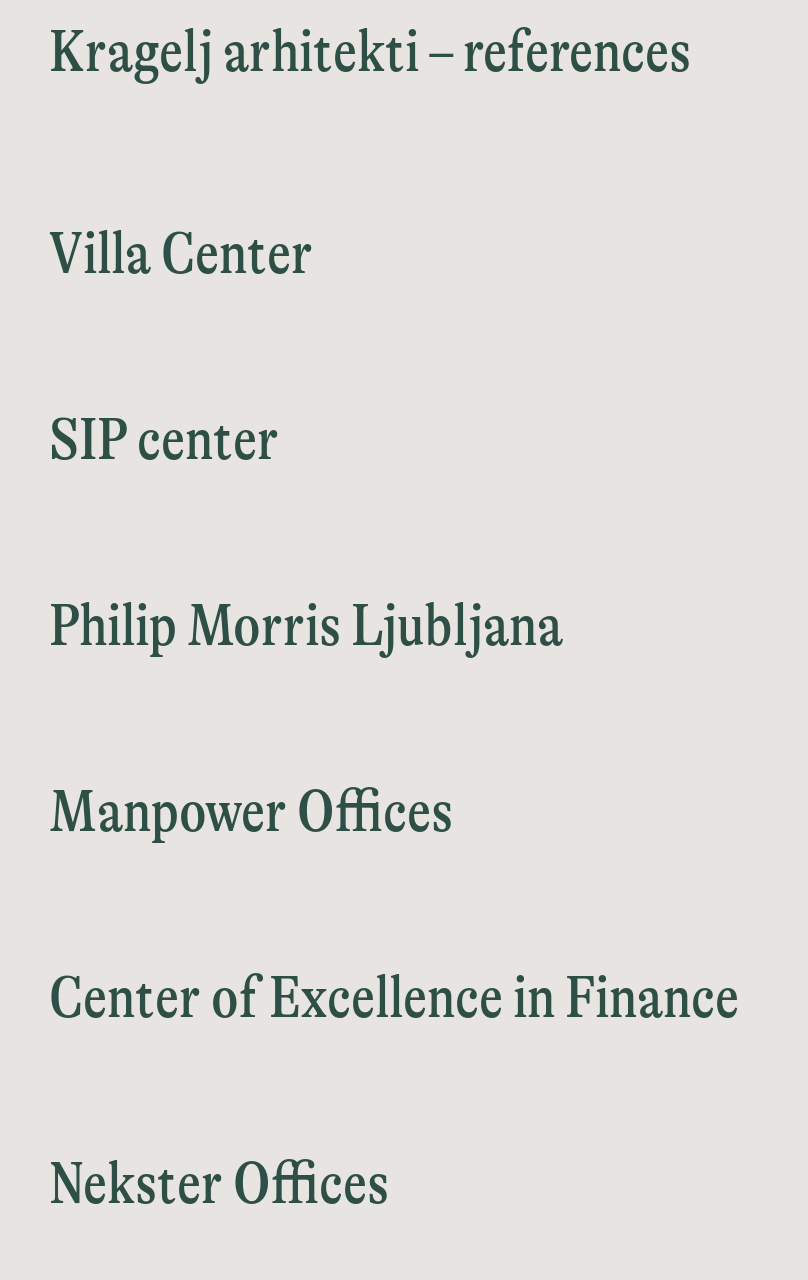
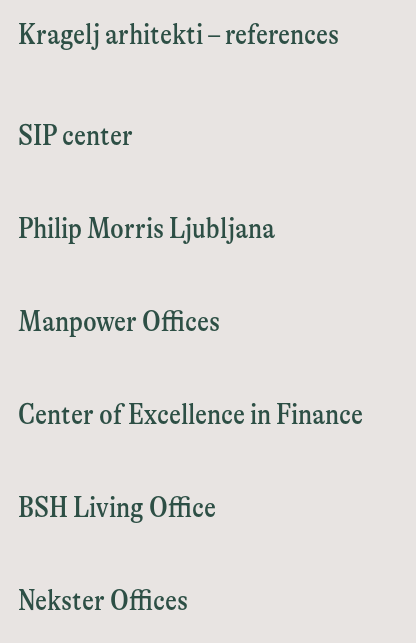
- Villa Center

moved up: SIP center | Philip Morris Ljubljana | Manpower Offices | Center of Excellence in Finance

+ BSH Living Office
